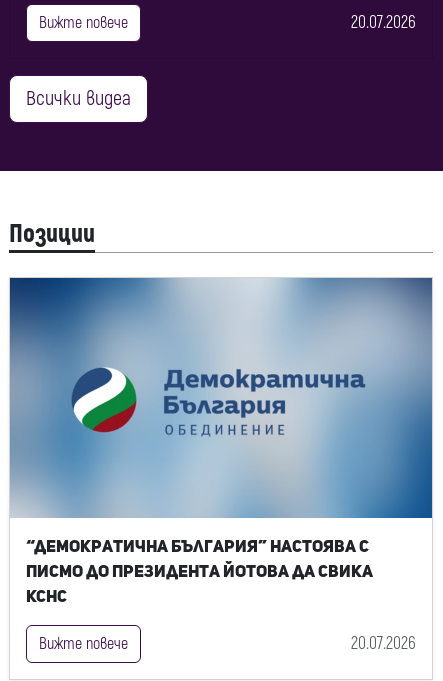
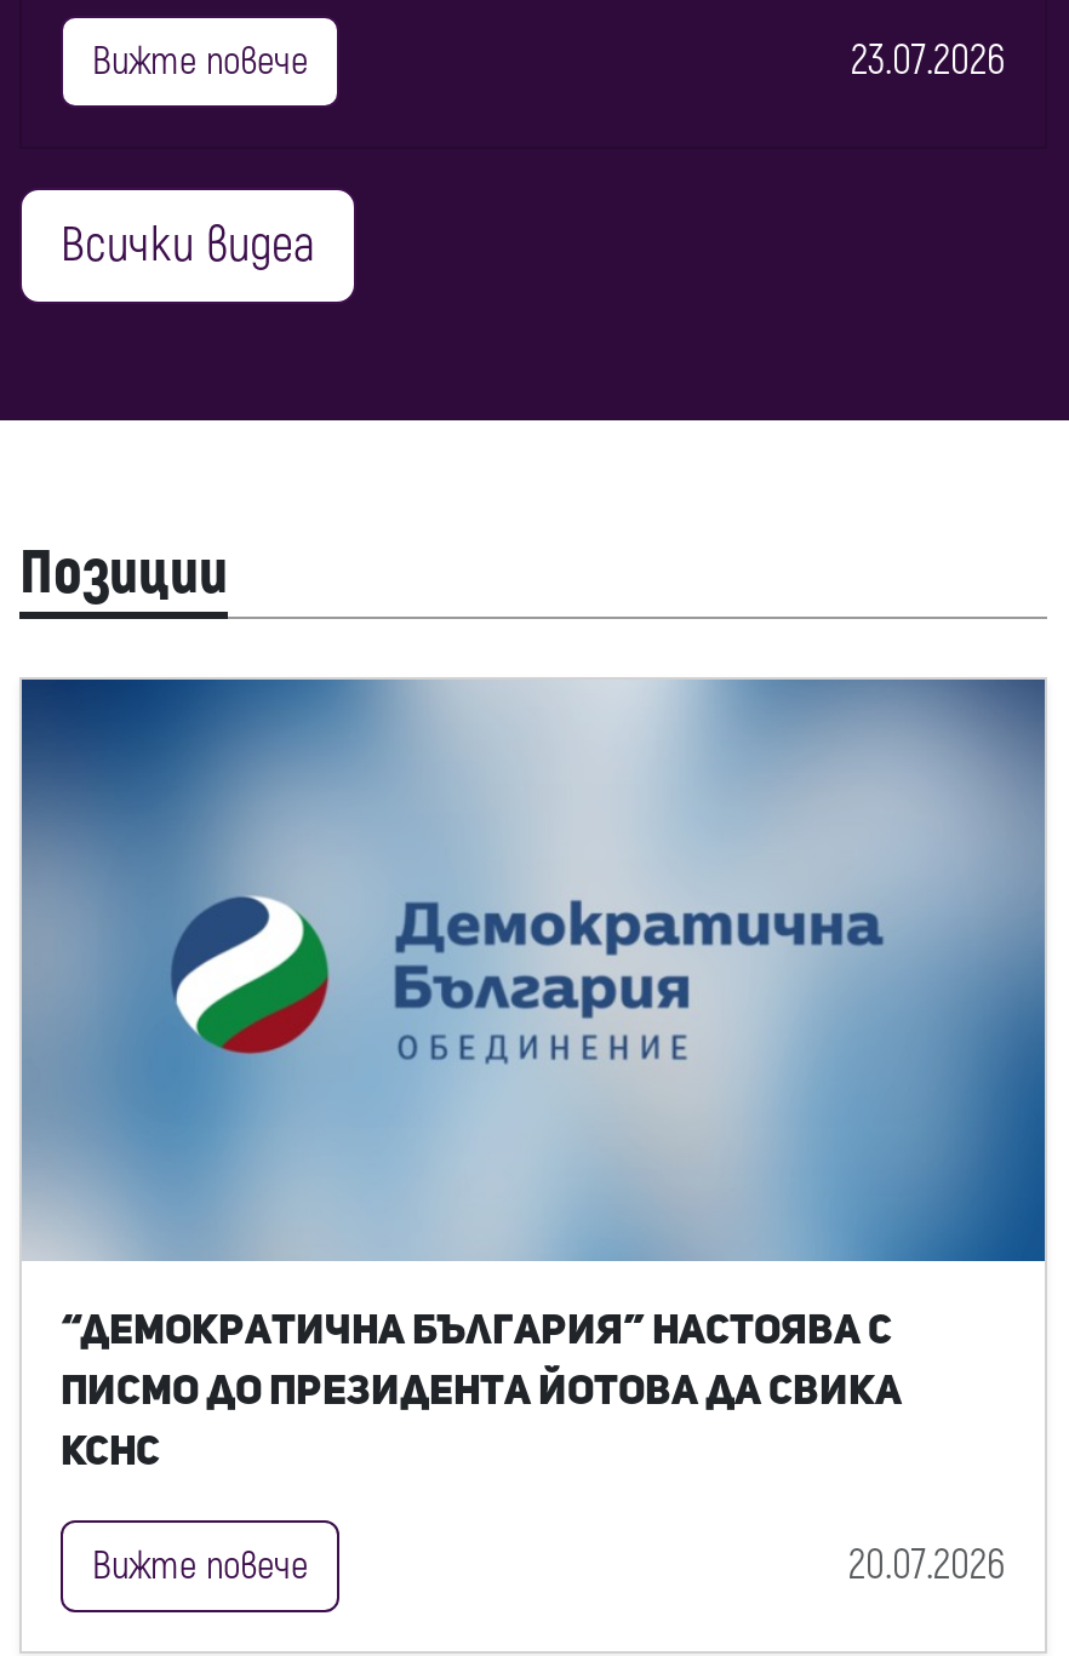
- 20.07.2026
+ 23.07.2026
